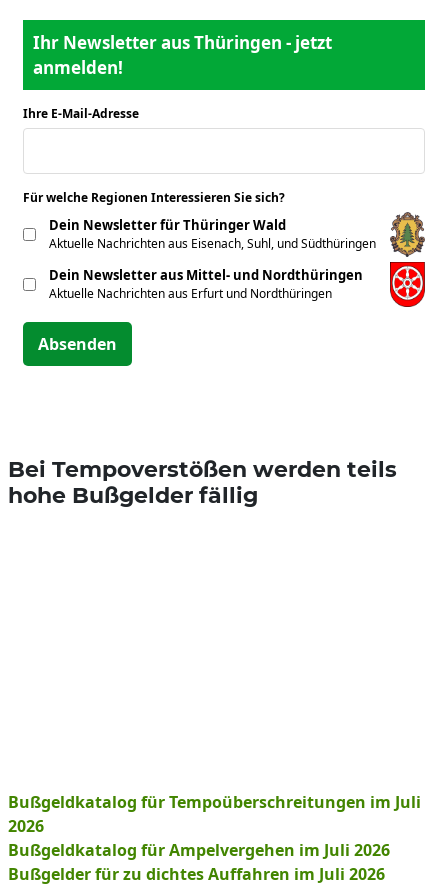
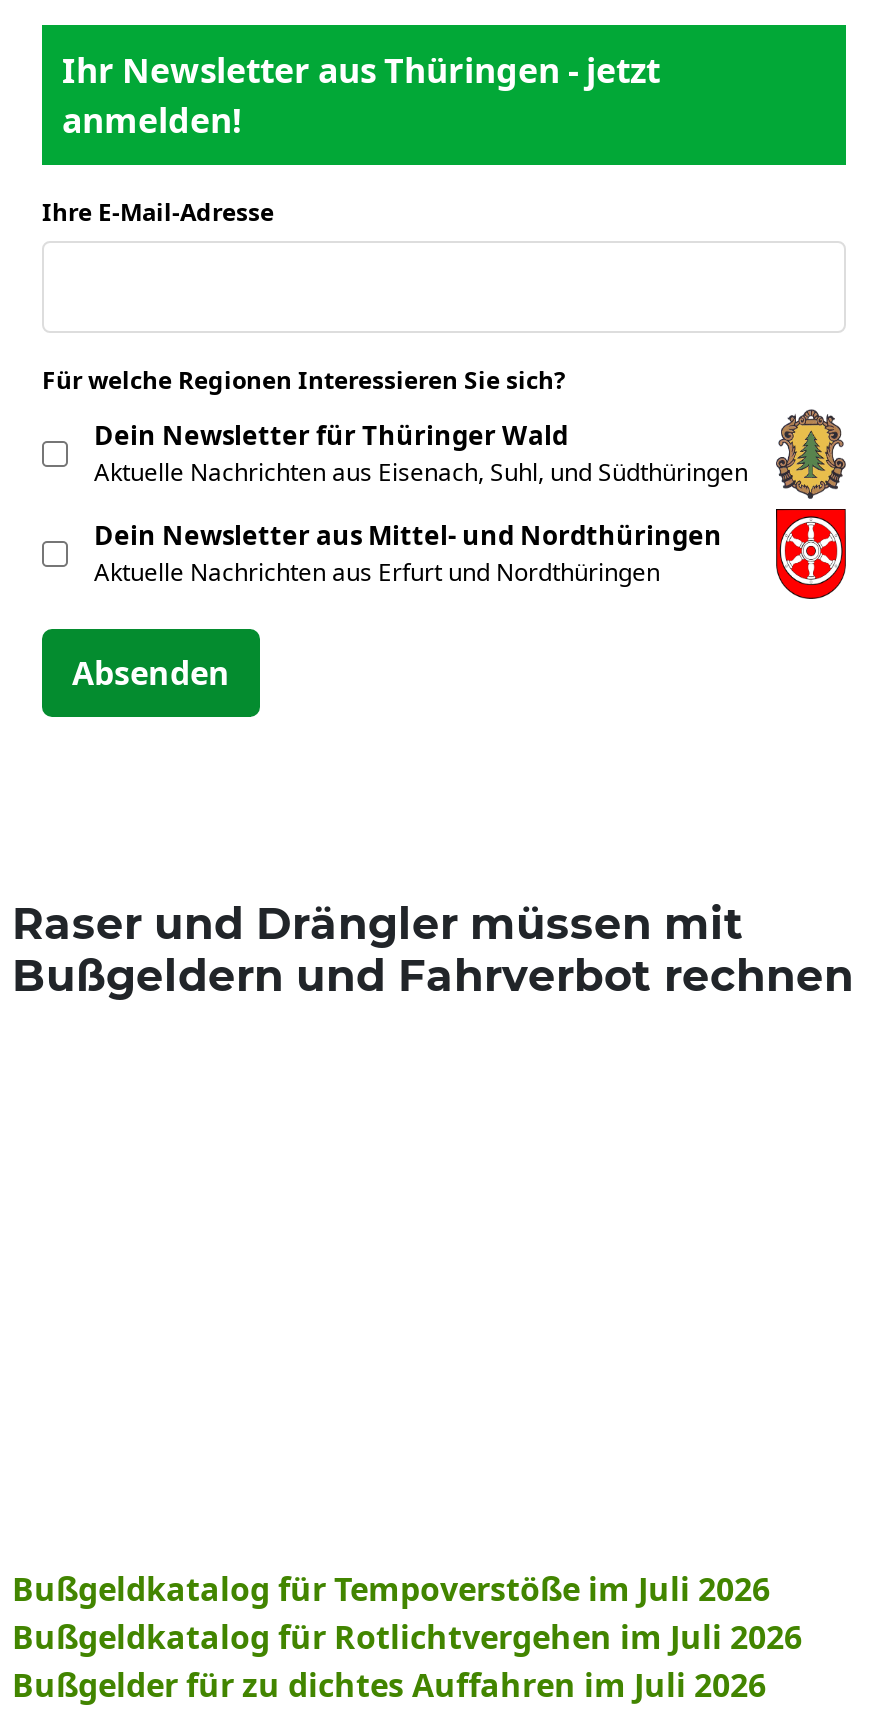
- Bei Tempoverstößen werden teils
- hohe Bußgelder fällig
+ Raser und Drängler müssen mit
+ Bußgeldern und Fahrverbot rechnen

- Bußgeldkatalog für Tempoüberschreitungen im Juli
- 2026
- Bußgeldkatalog für Ampelvergehen im Juli 2026
+ Bußgeldkatalog für Tempoverstöße im Juli 2026
+ Bußgeldkatalog für Rotlichtvergehen im Juli 2026
